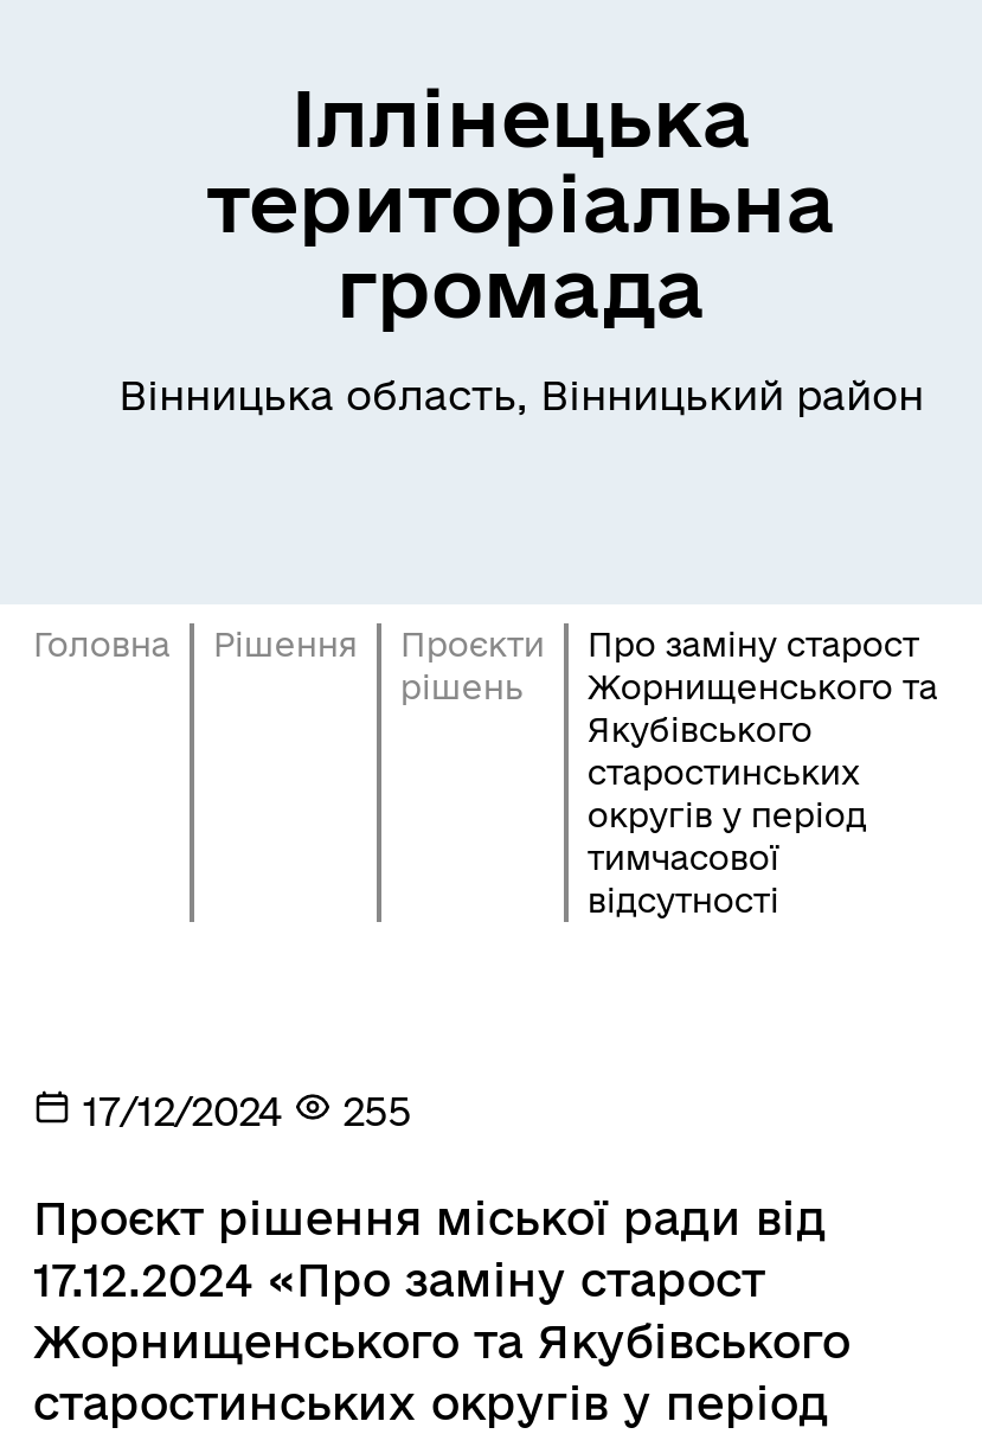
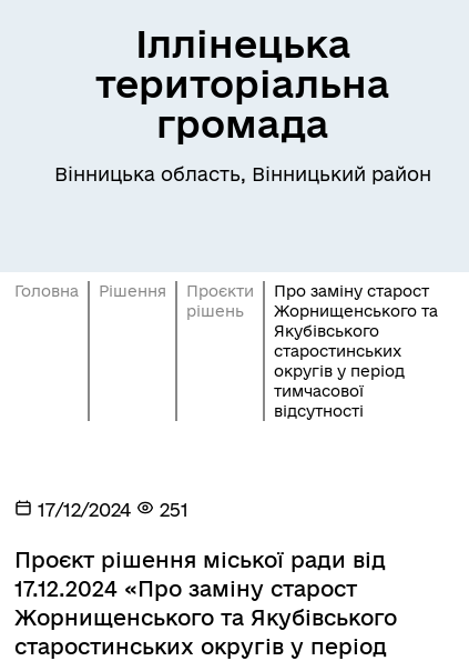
- 17/12/2024 255
+ 17/12/2024 251
